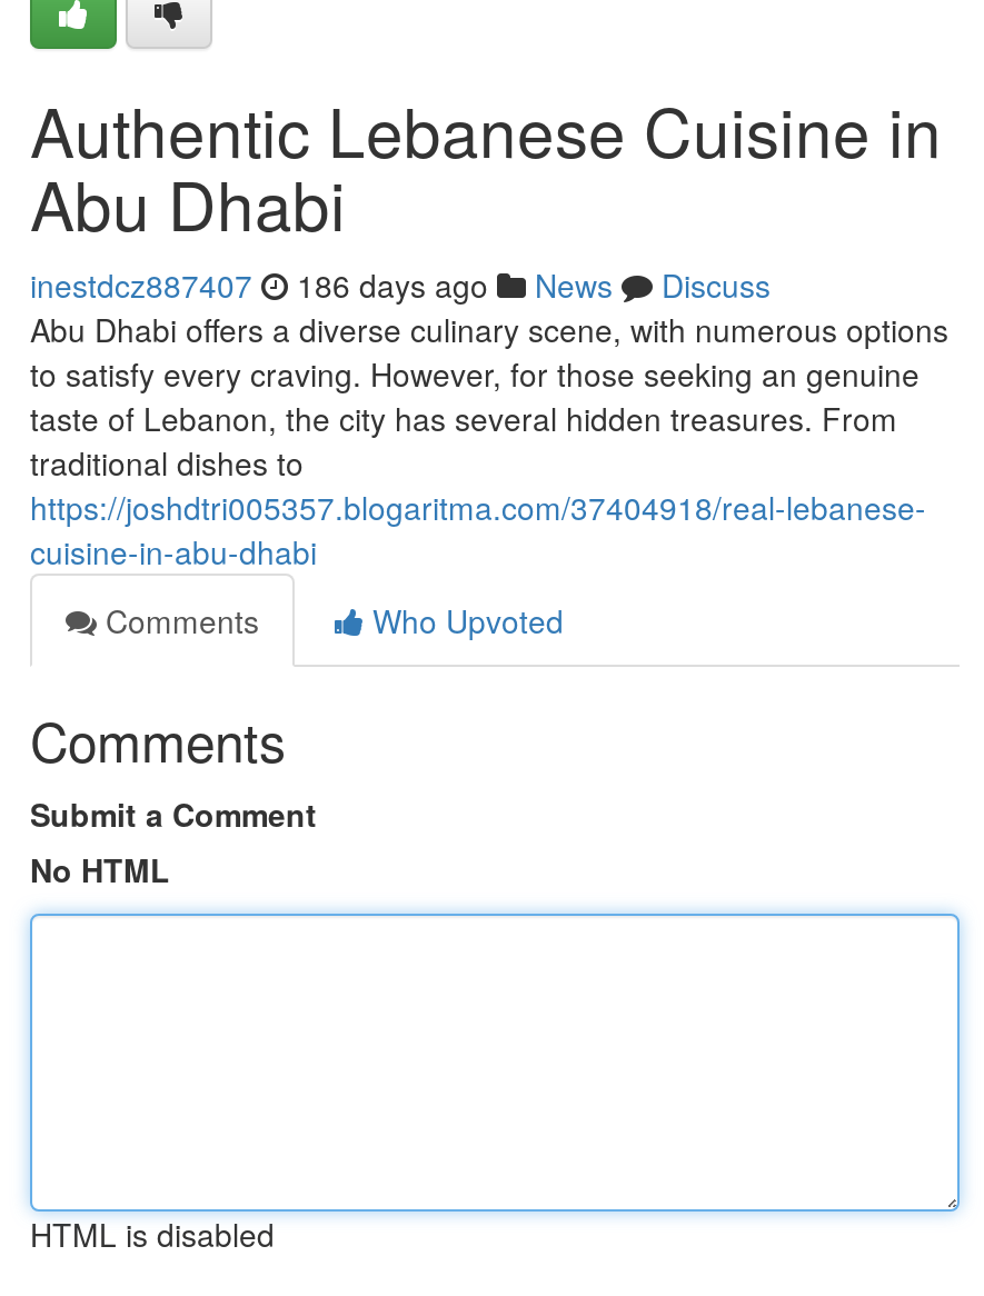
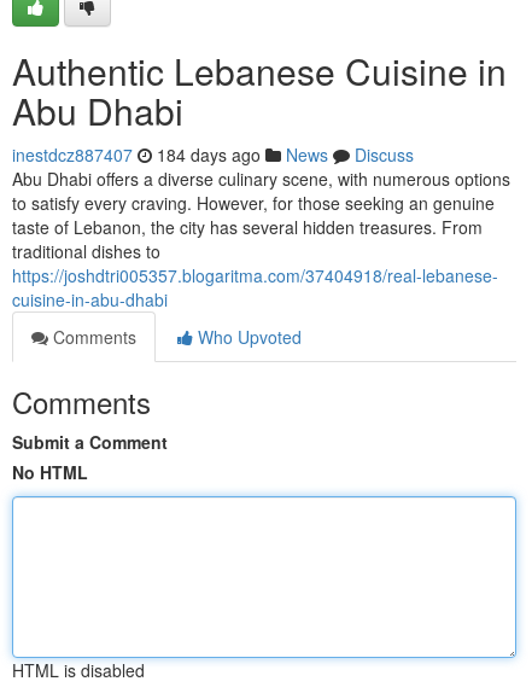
- inestdcz887407 186 days ago News Discuss
+ inestdcz887407 184 days ago News Discuss
